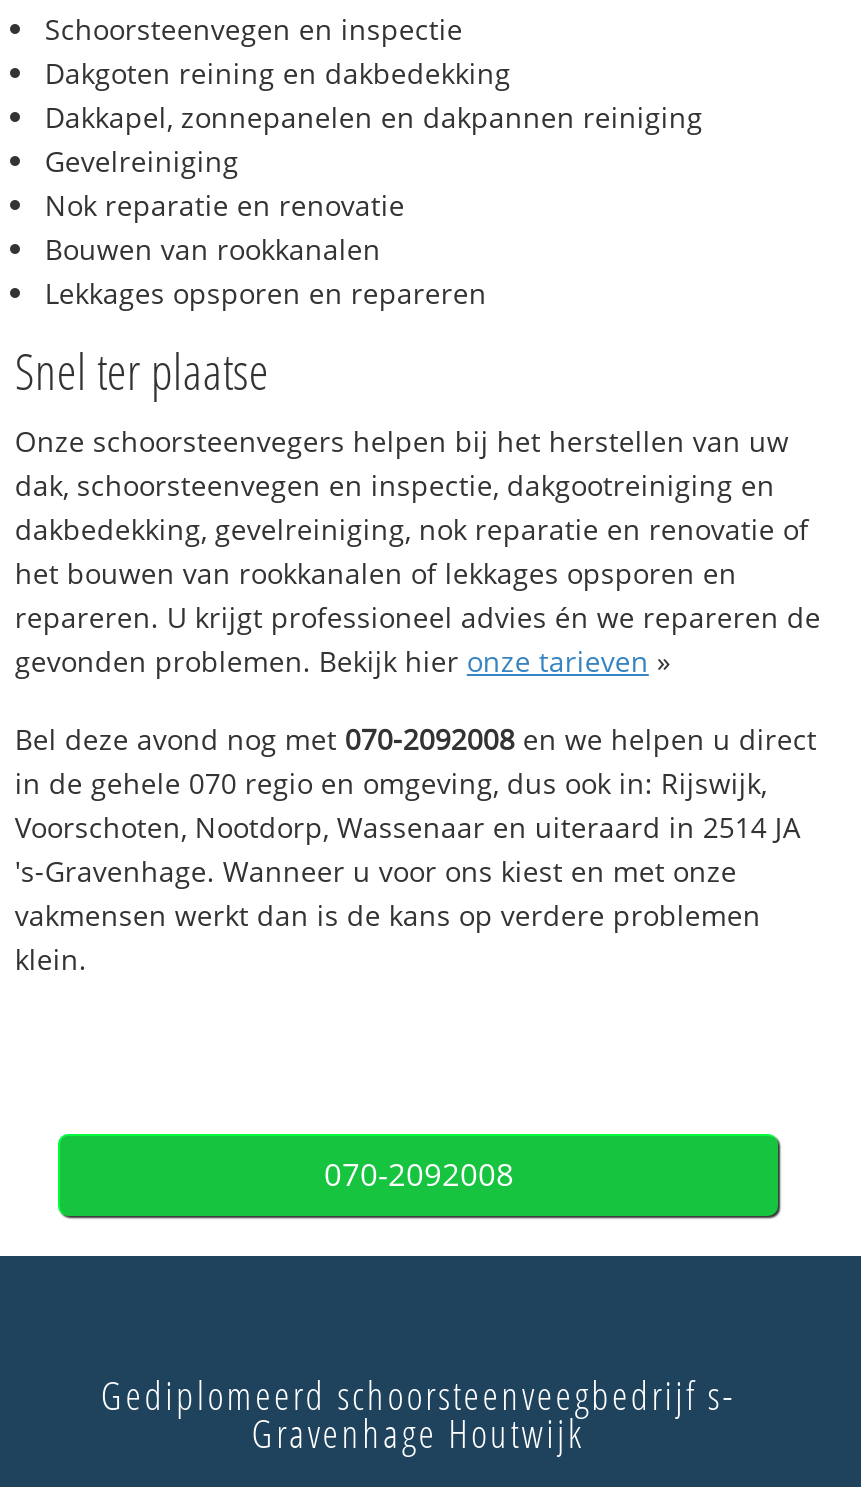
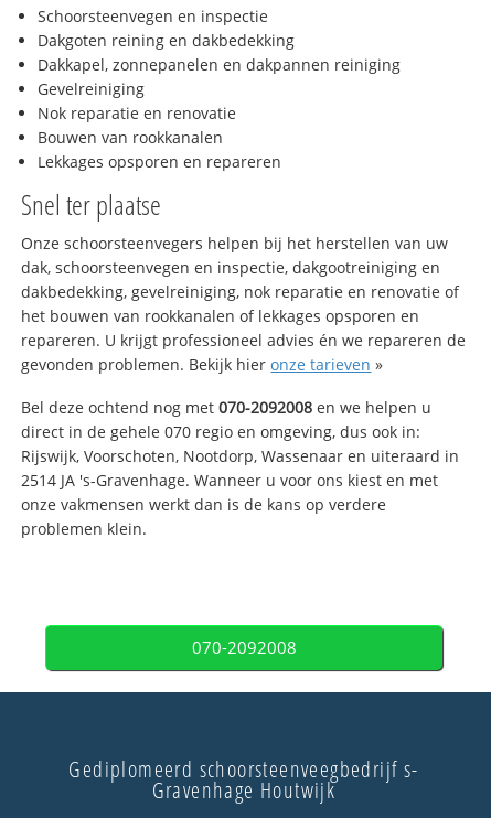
- Bel deze avond nog met 070-2092008 en we helpen u direct
- in de gehele 070 regio en omgeving, dus ook in: Rijswijk,
- Voorschoten, Nootdorp, Wassenaar en uiteraard in 2514 JA
- 's-Gravenhage. Wanneer u voor ons kiest en met onze
- vakmensen werkt dan is de kans op verdere problemen
- klein.
+ Bel deze ochtend nog met 070-2092008 en we helpen u
+ direct in de gehele 070 regio en omgeving, dus ook in:
+ Rijswijk, Voorschoten, Nootdorp, Wassenaar en uiteraard in
+ 2514 JA 's-Gravenhage. Wanneer u voor ons kiest en met
+ onze vakmensen werkt dan is de kans op verdere
+ problemen klein.
